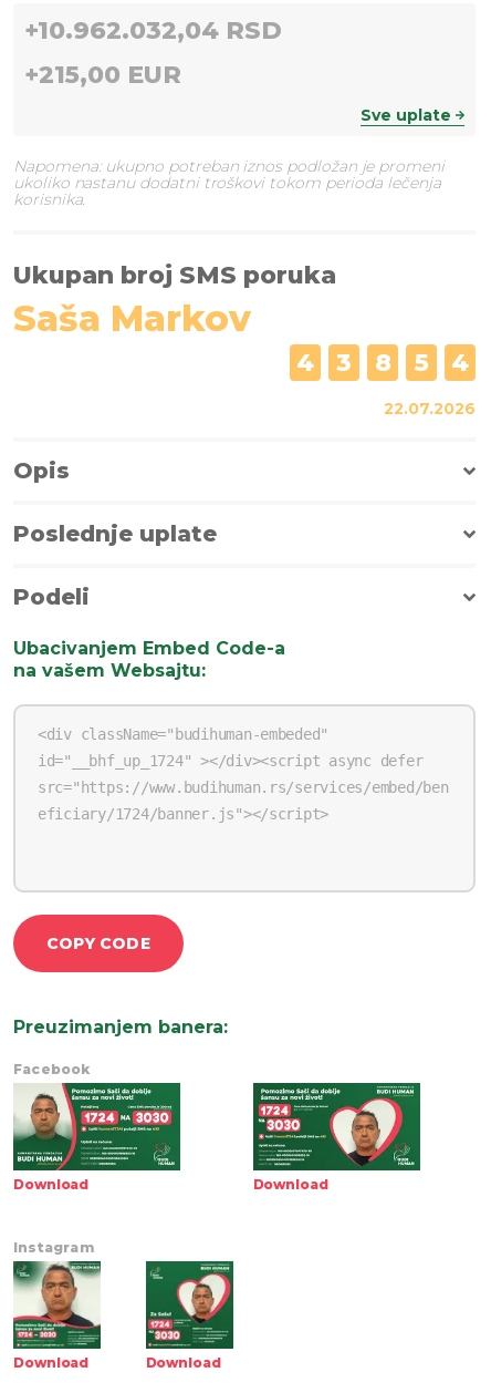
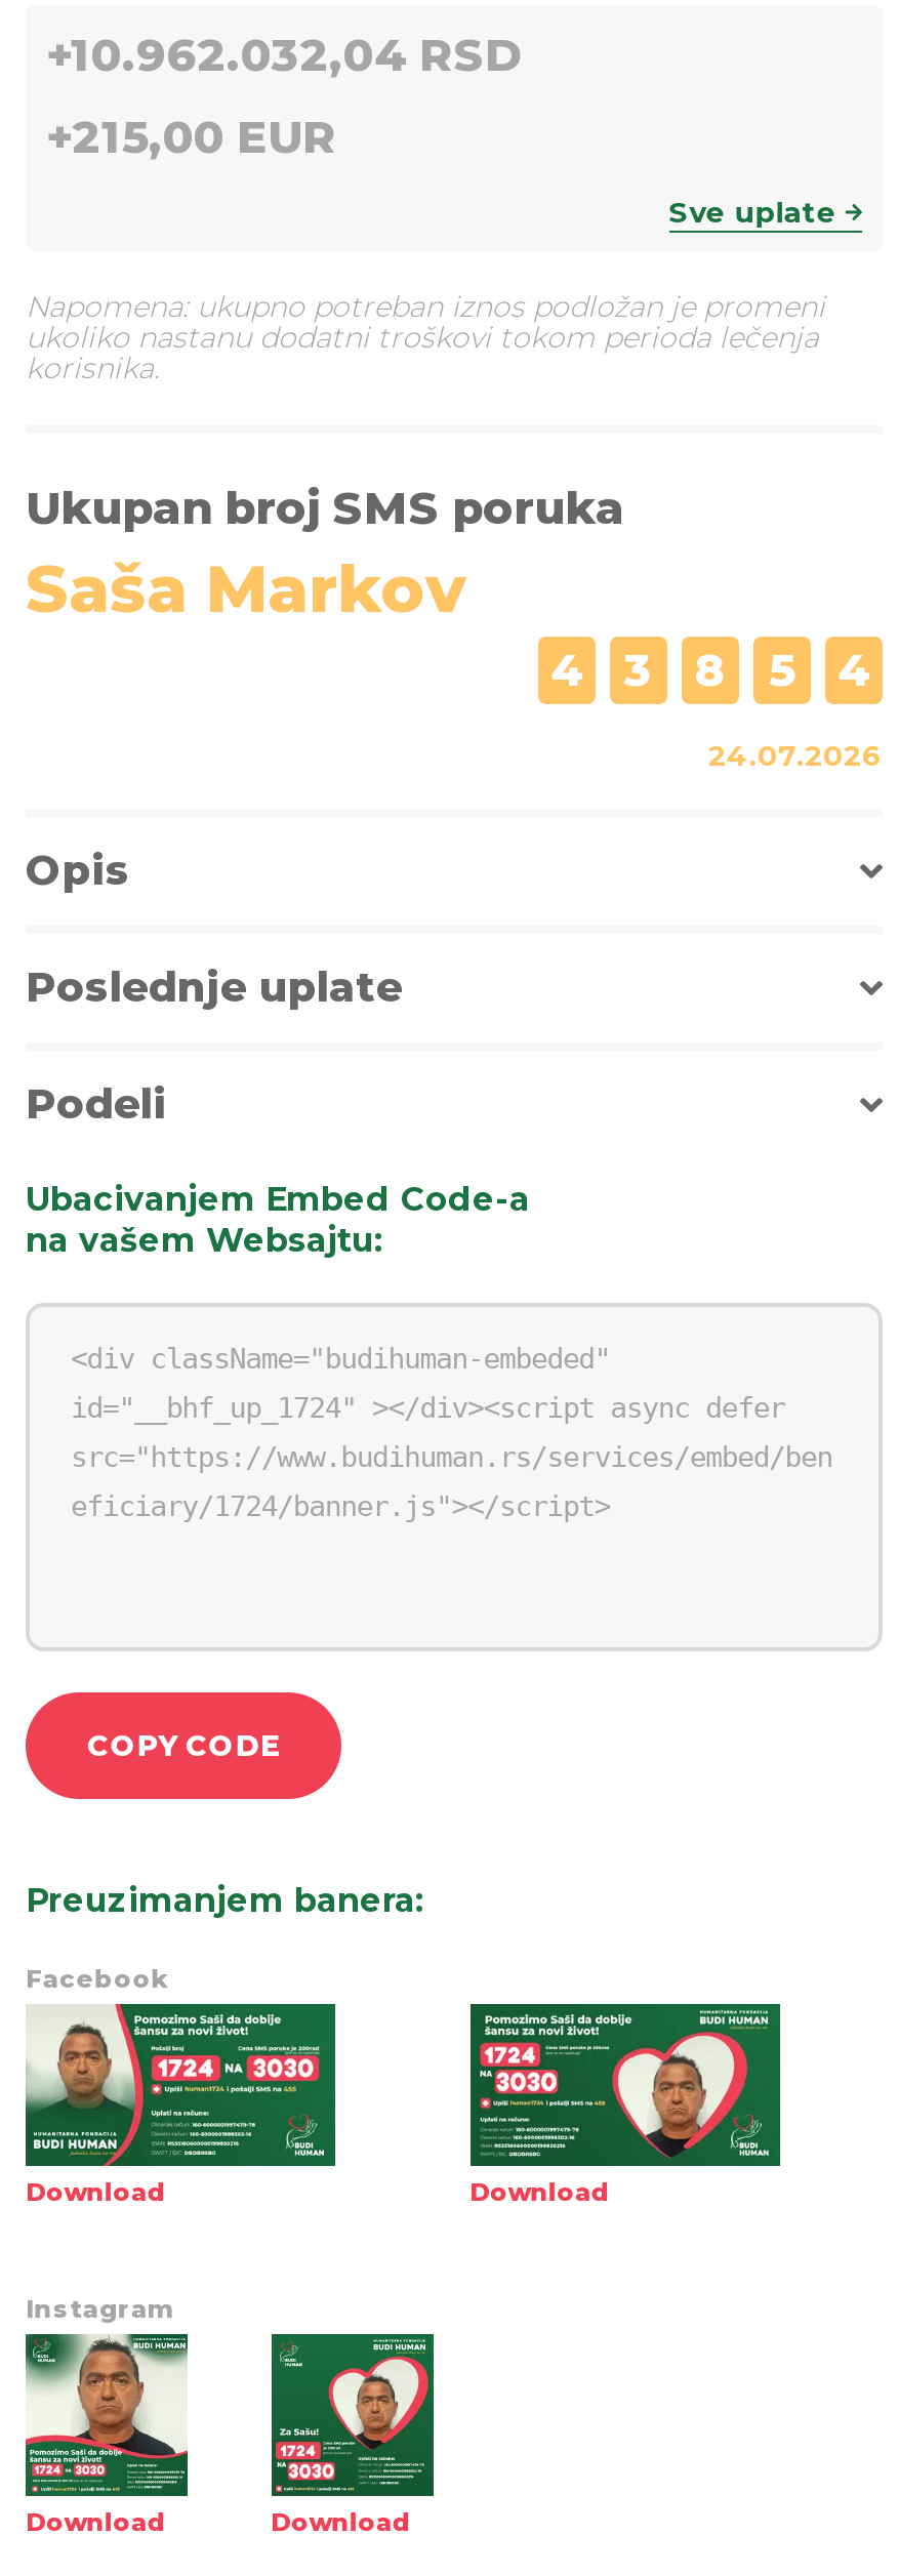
- 22.07.2026
+ 24.07.2026
